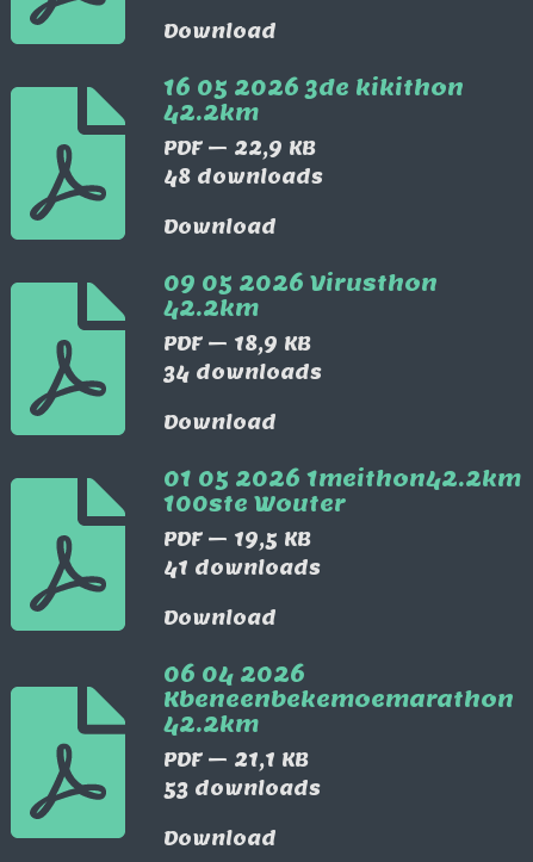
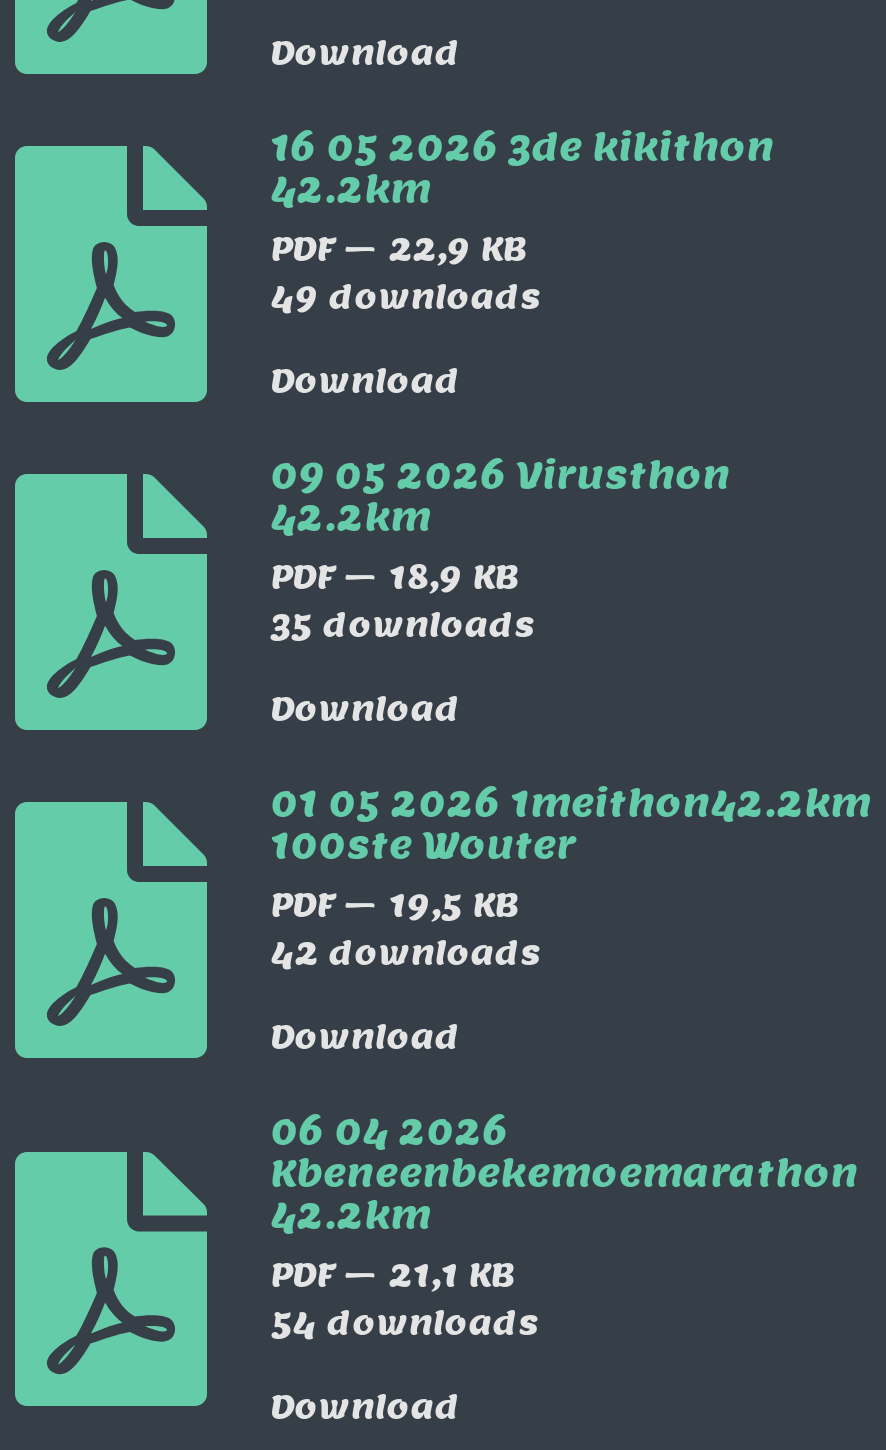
- 48 downloads
+ 49 downloads

- 34 downloads
+ 35 downloads

- 41 downloads
+ 42 downloads

- 53 downloads
+ 54 downloads
